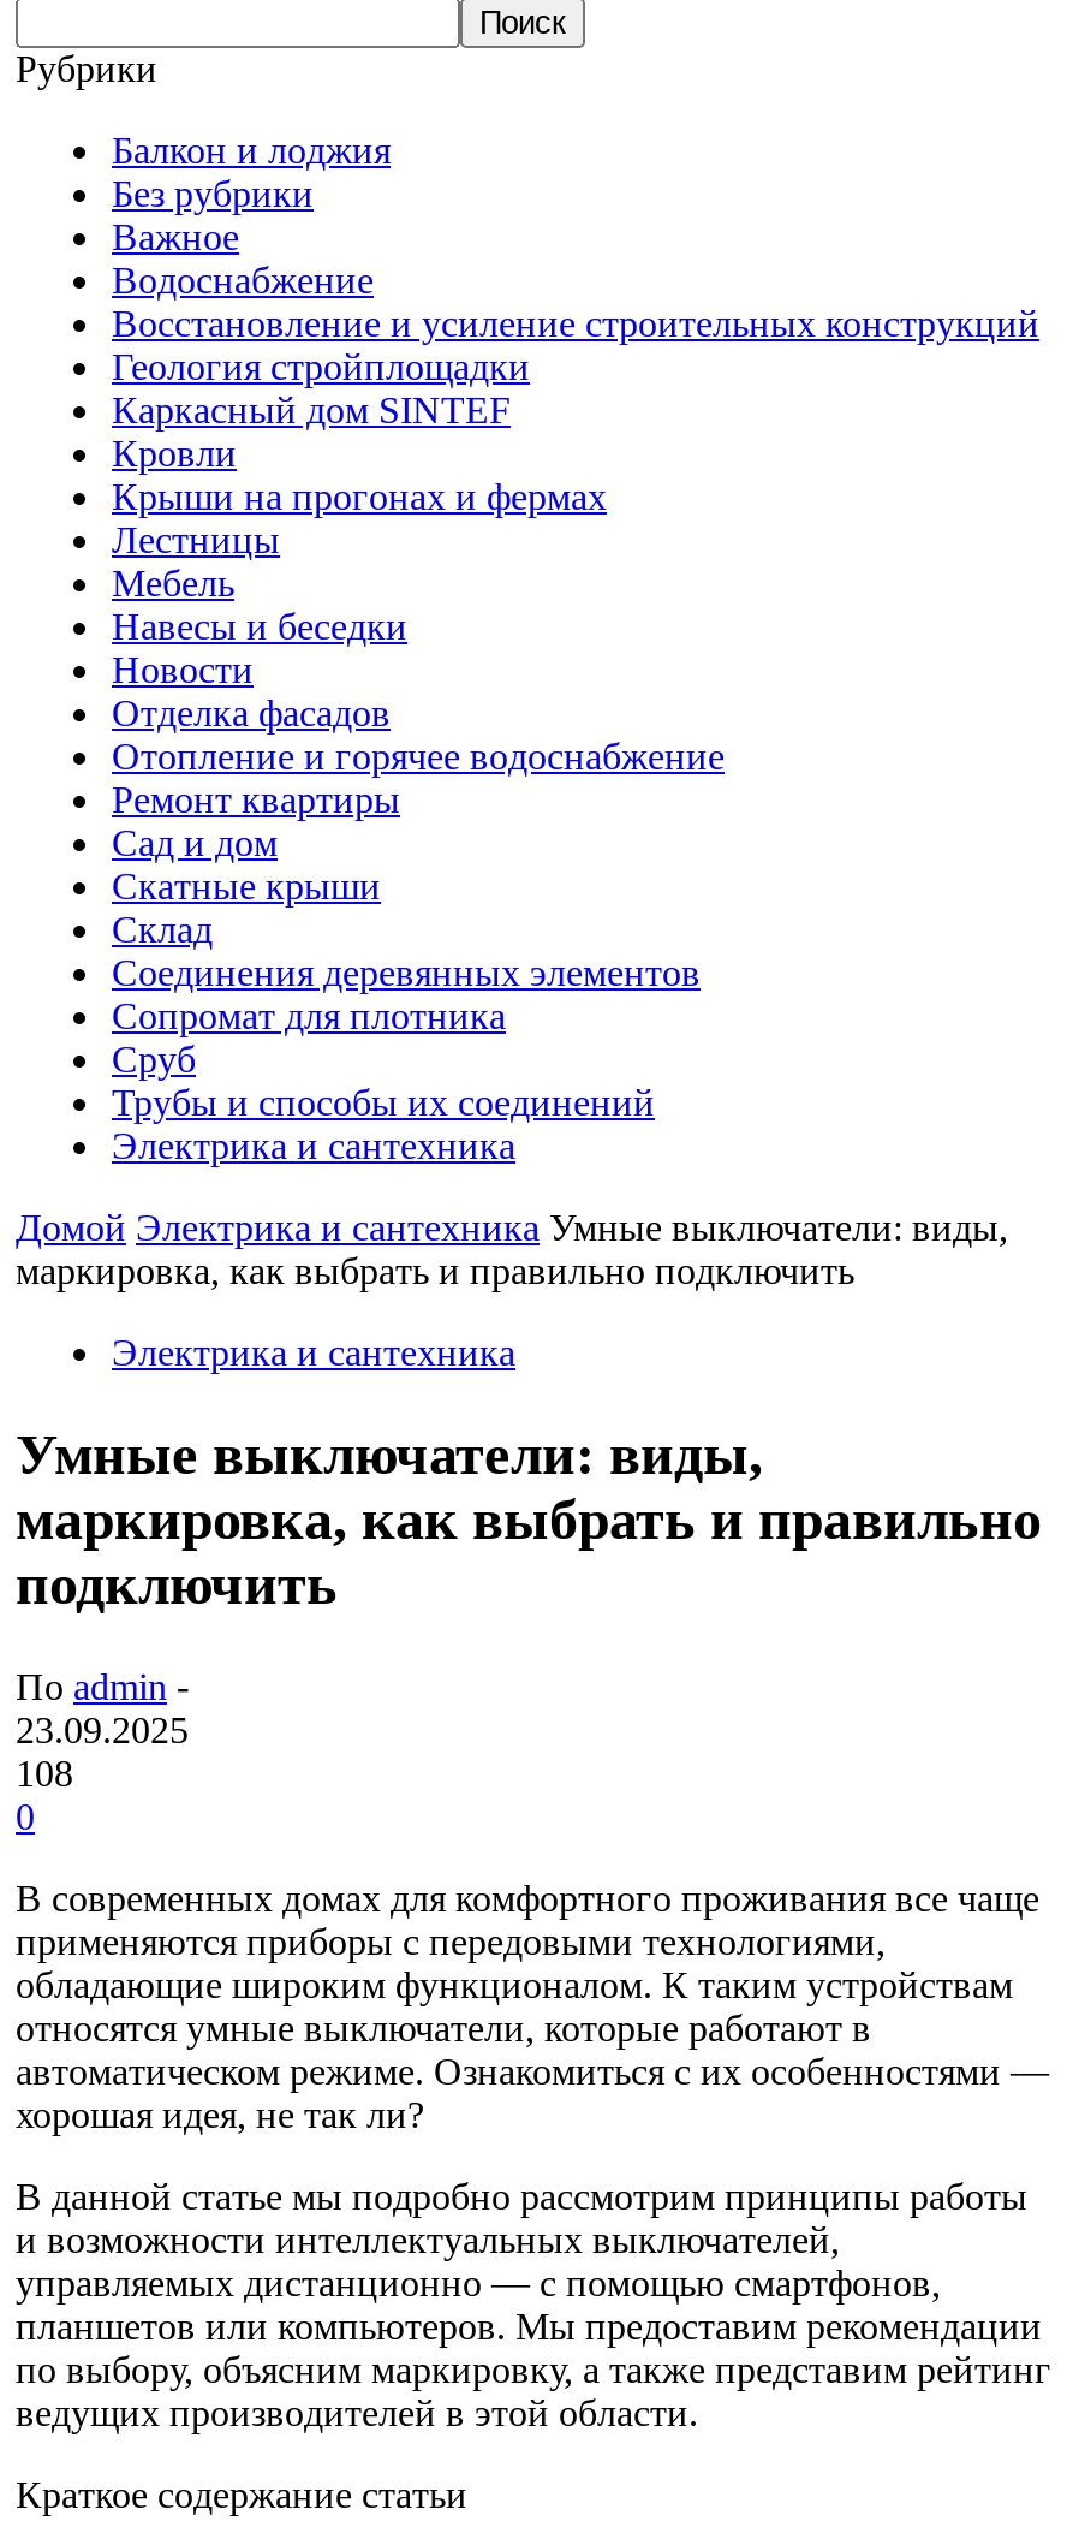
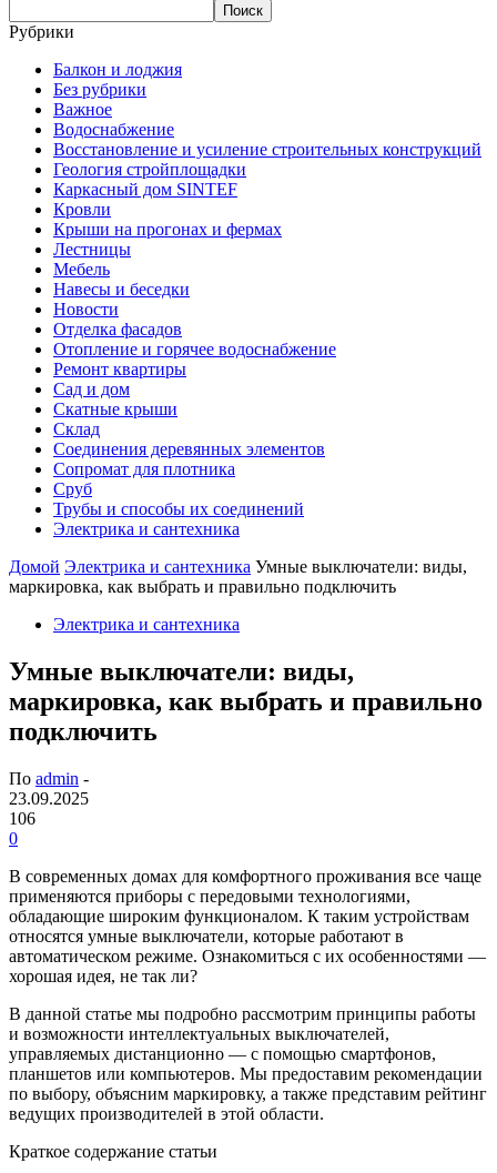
- 108
+ 106
